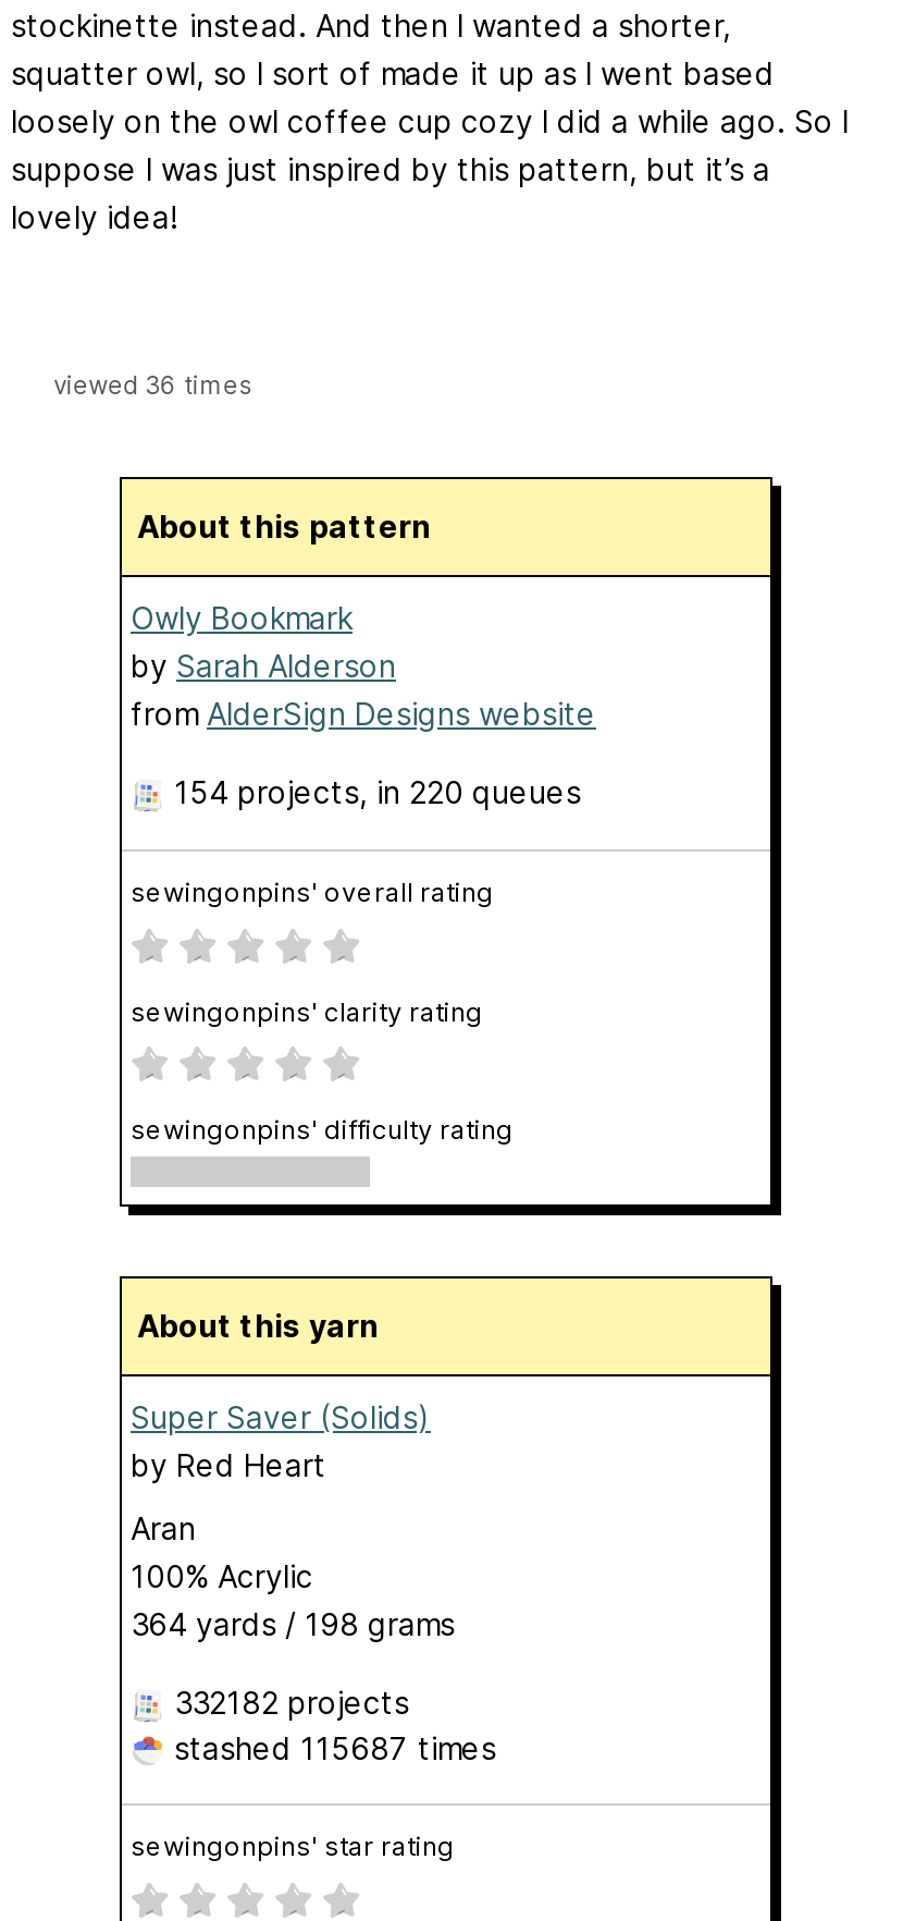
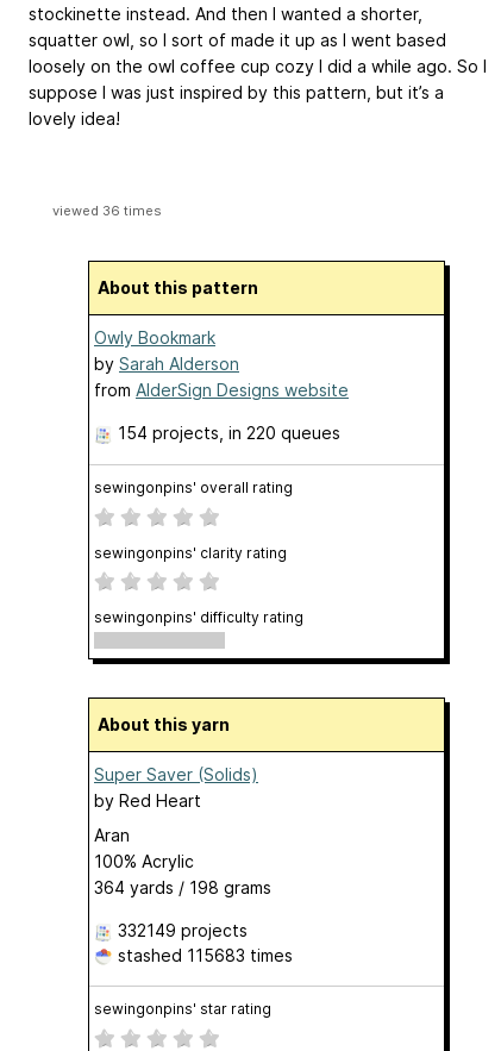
- 332182 projects
+ 332149 projects

- stashed 115687 times
+ stashed 115683 times
